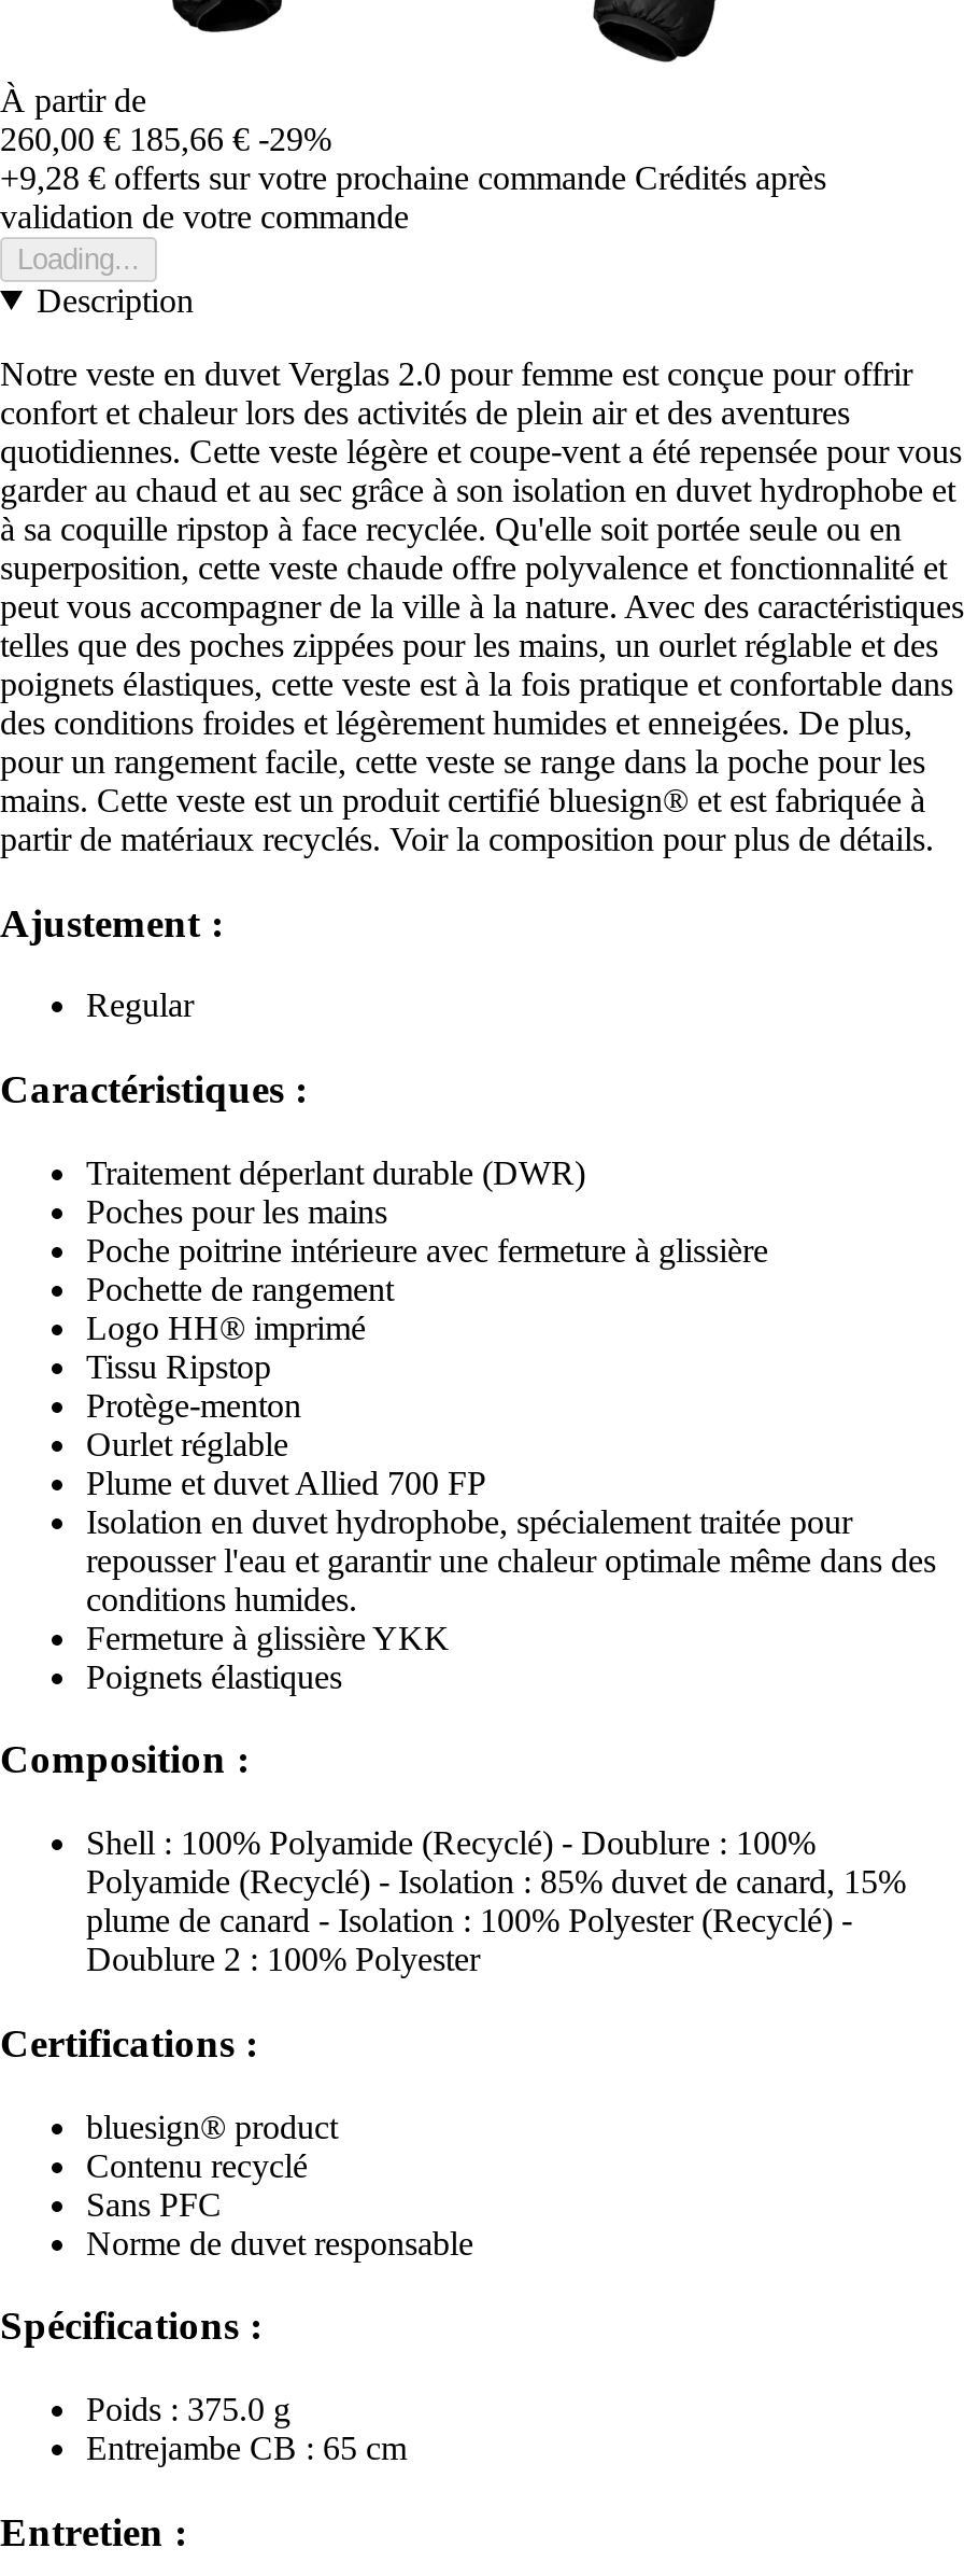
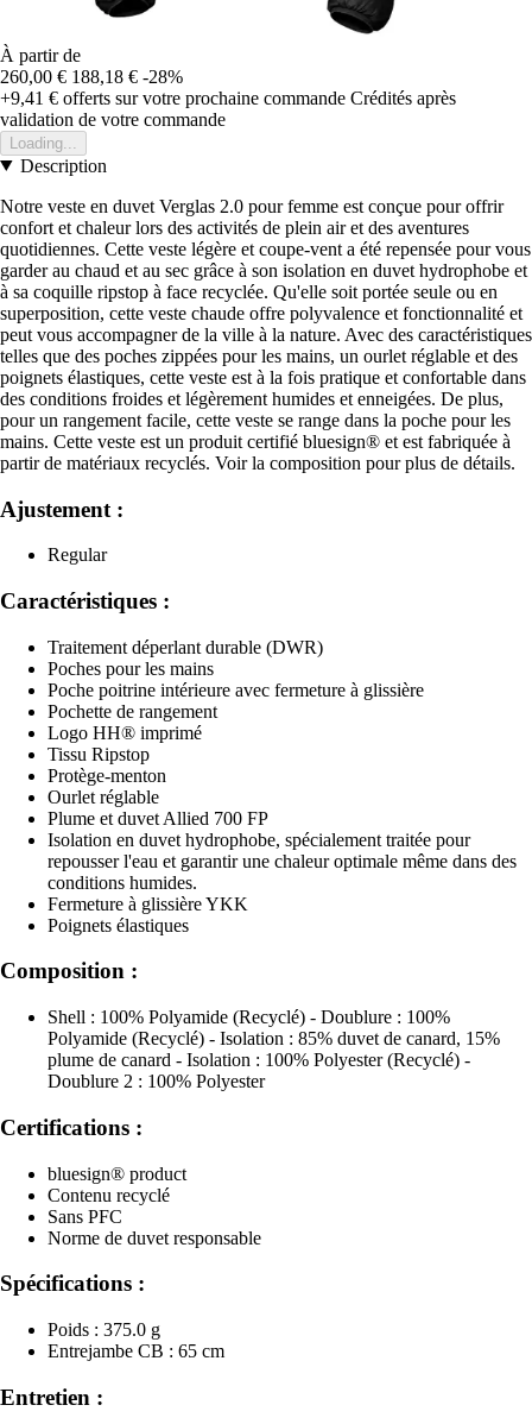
- 260,00 € 185,66 € -29%
+ 260,00 € 188,18 € -28%

- +9,28 €offerts sur votre prochaine commande Crédités après
+ +9,41 €offerts sur votre prochaine commande Crédités après
